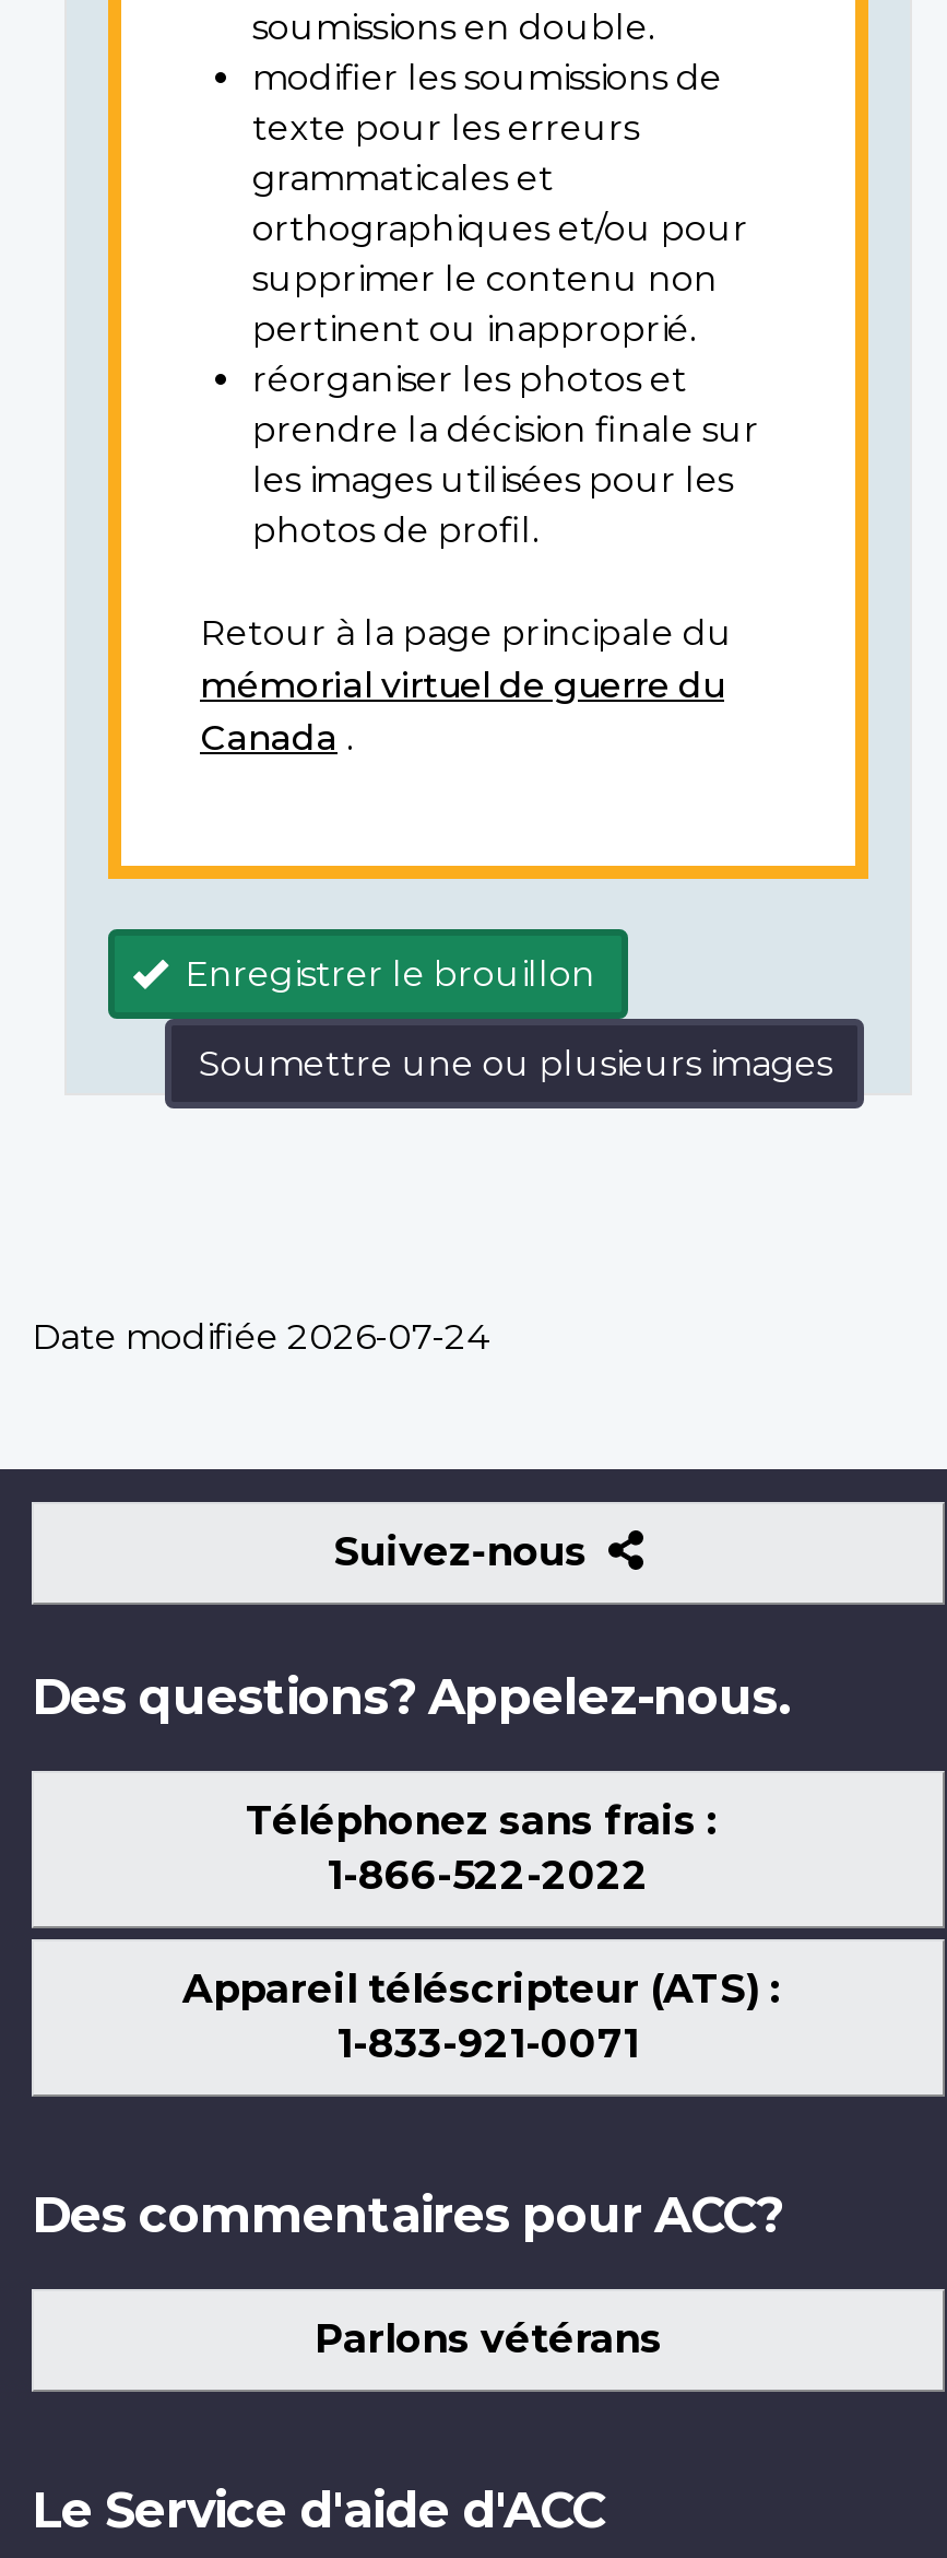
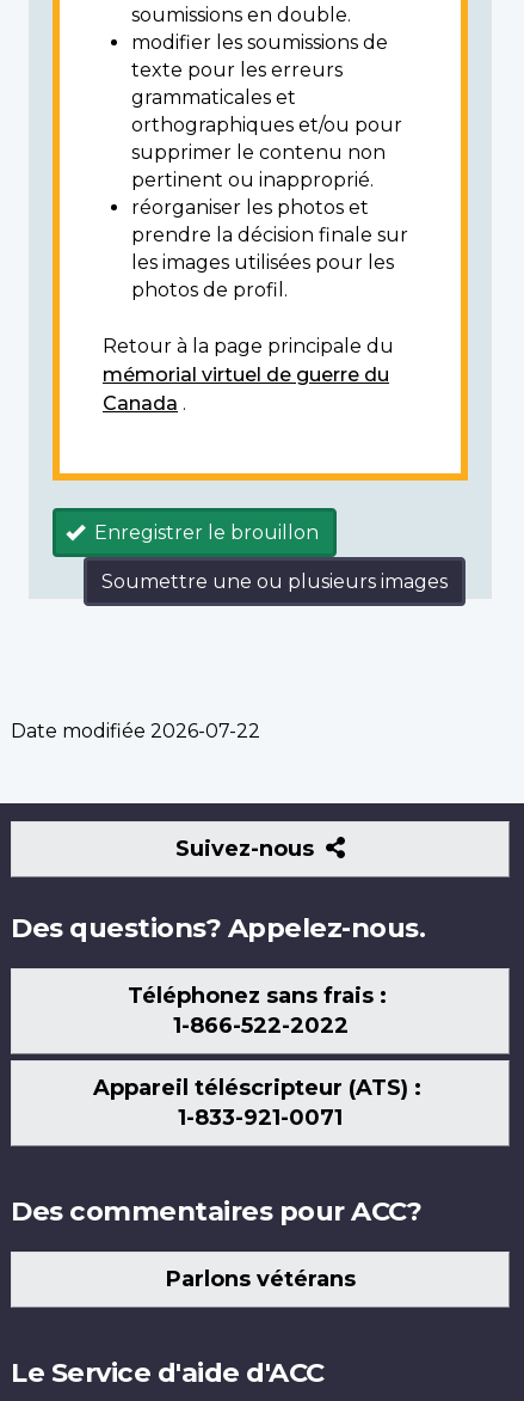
- Date modifiée 2026-07-24
+ Date modifiée 2026-07-22
